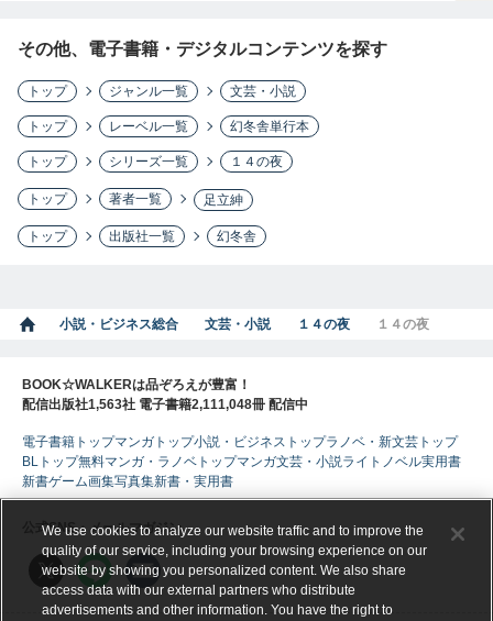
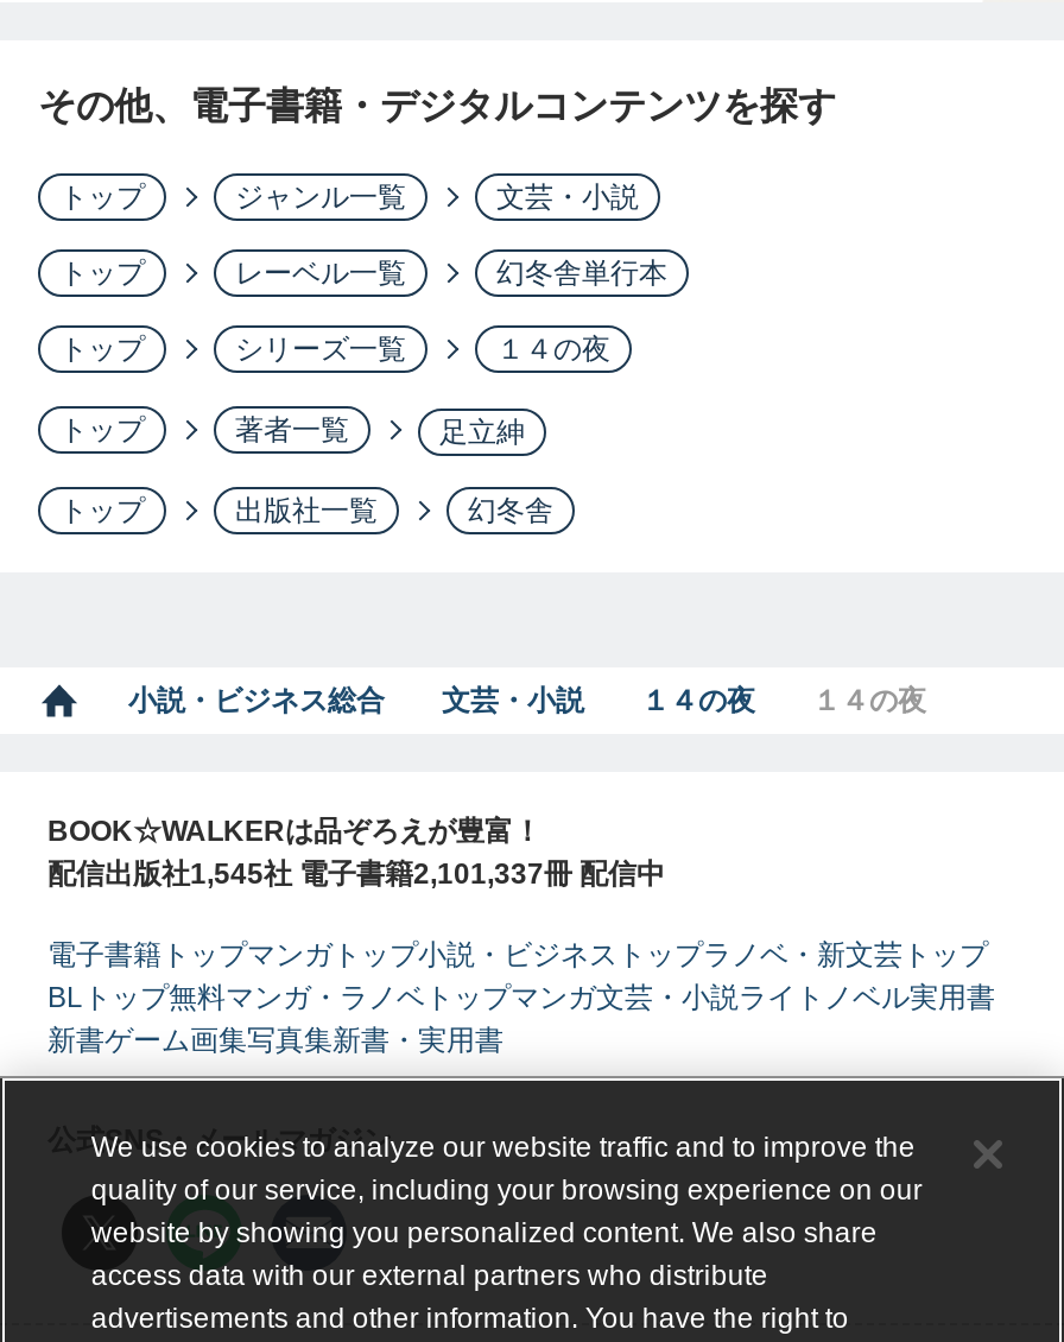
- 配信出版社1,563社 電子書籍2,111,048冊 配信中
+ 配信出版社1,545社 電子書籍2,101,337冊 配信中
